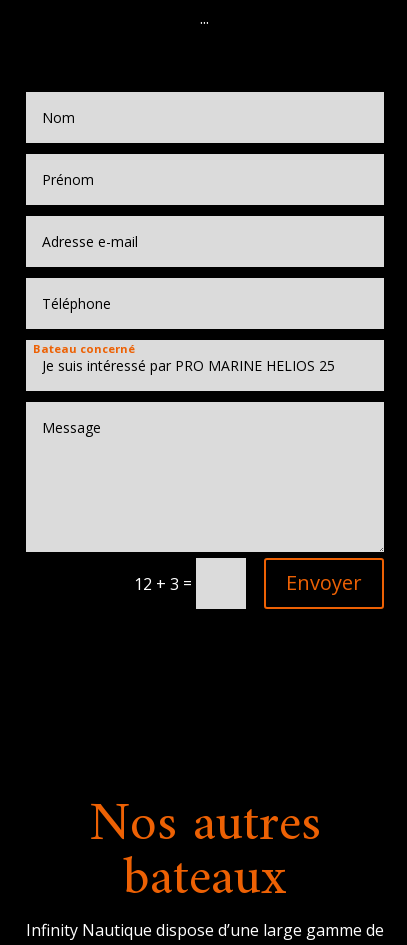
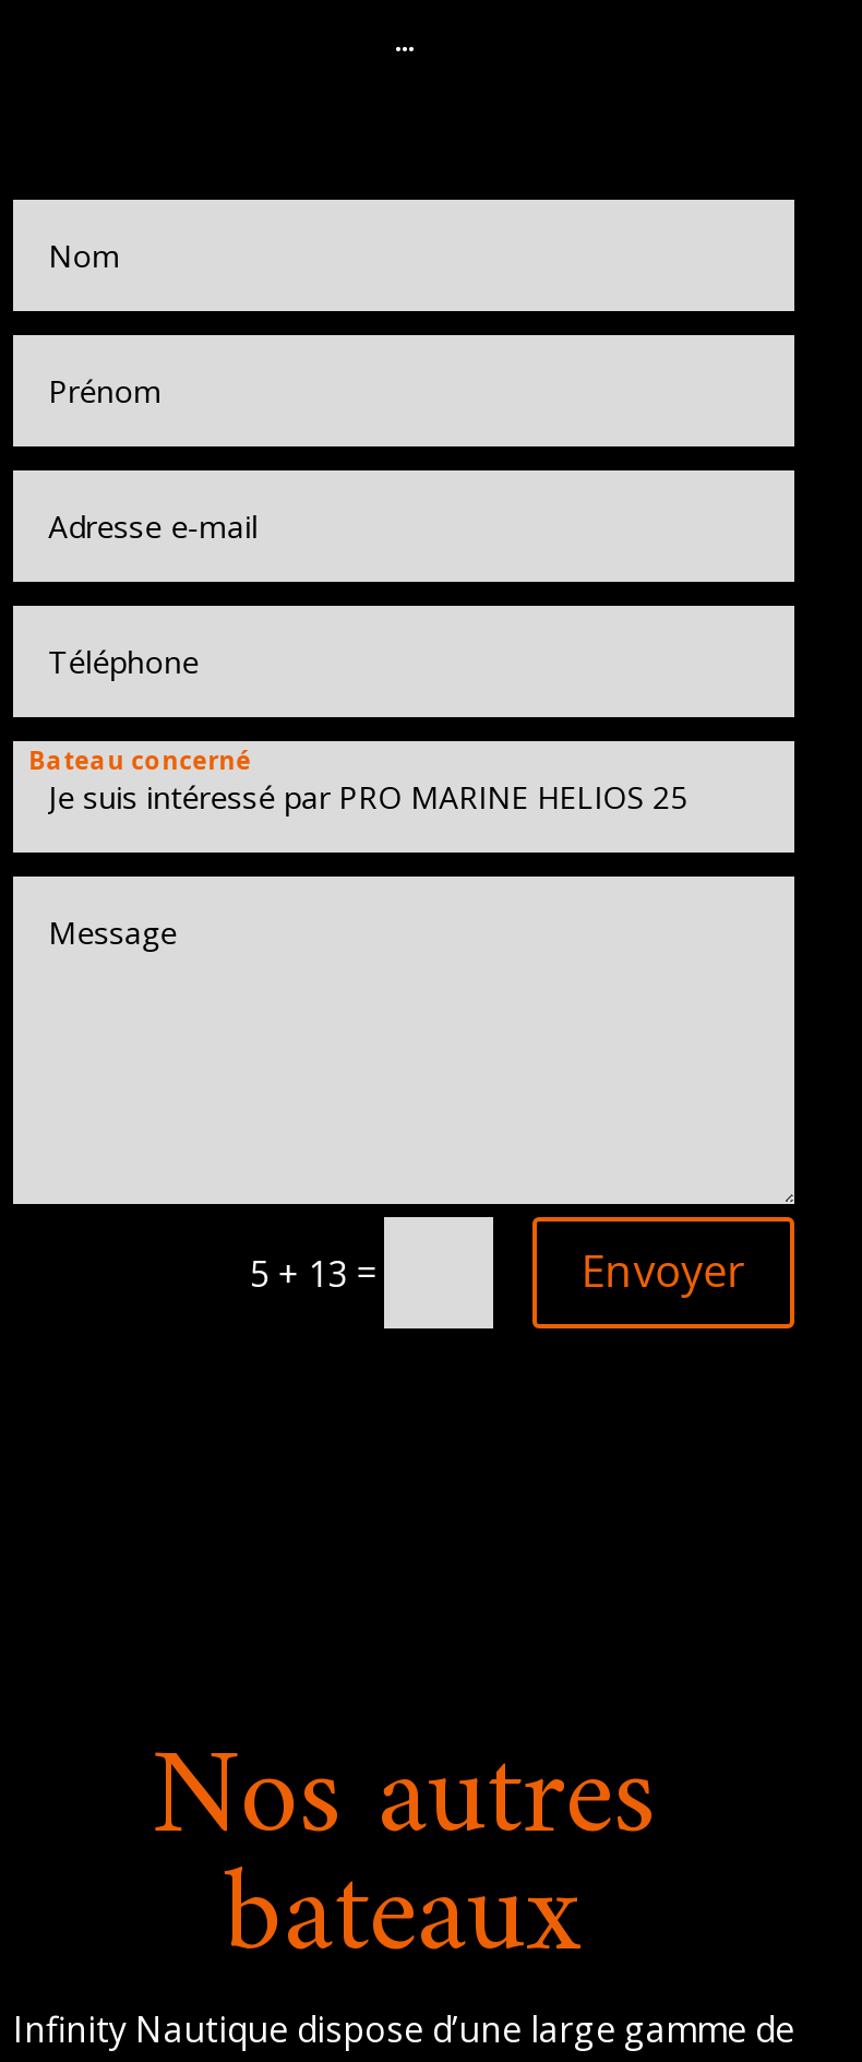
- 12 + 3 =
+ 5 + 13 =
